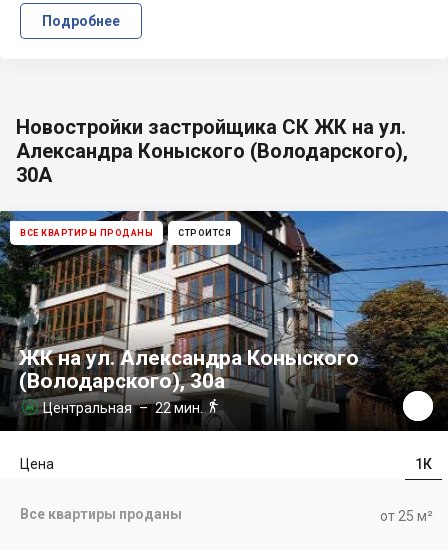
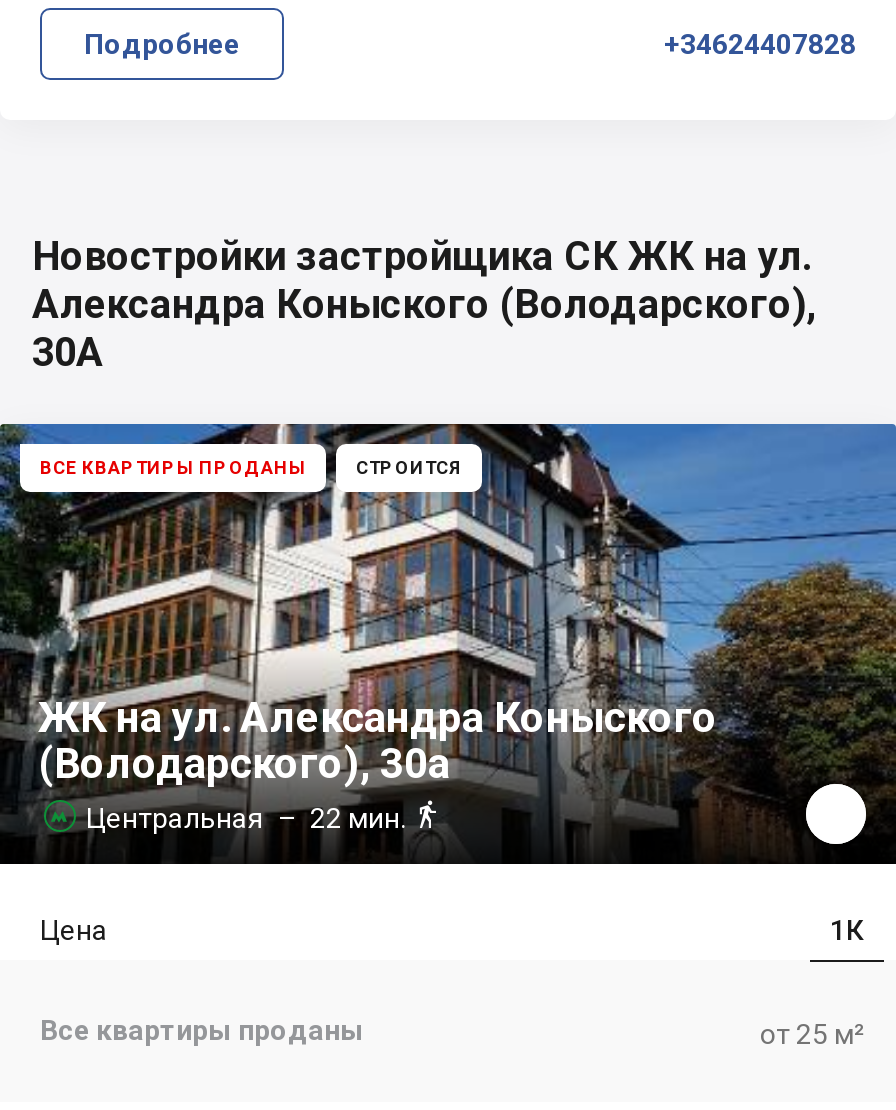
+ +34624407828
